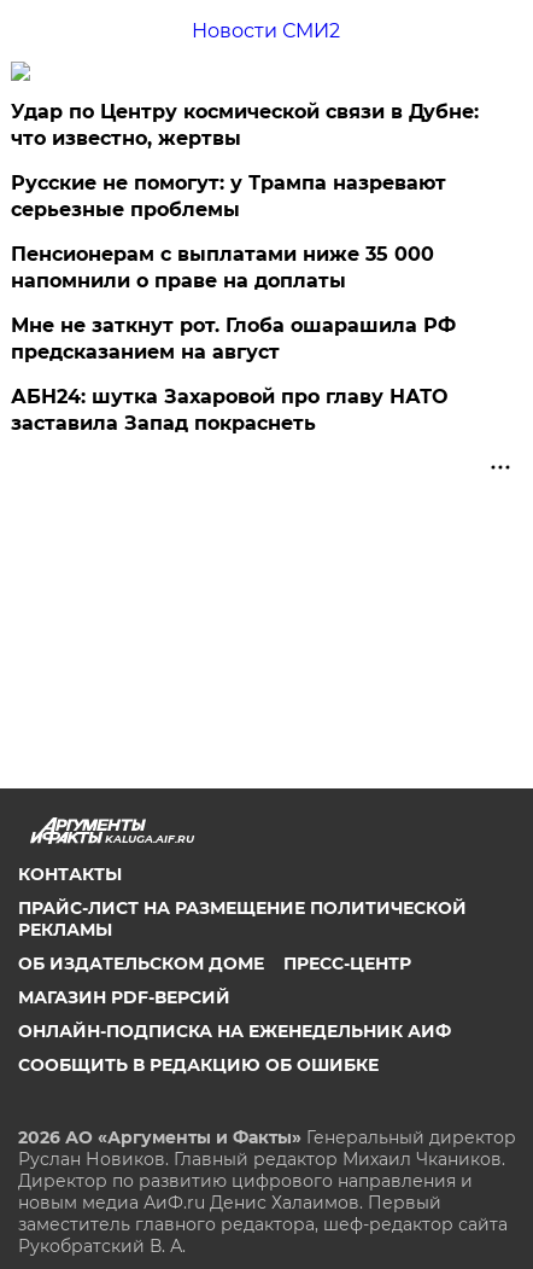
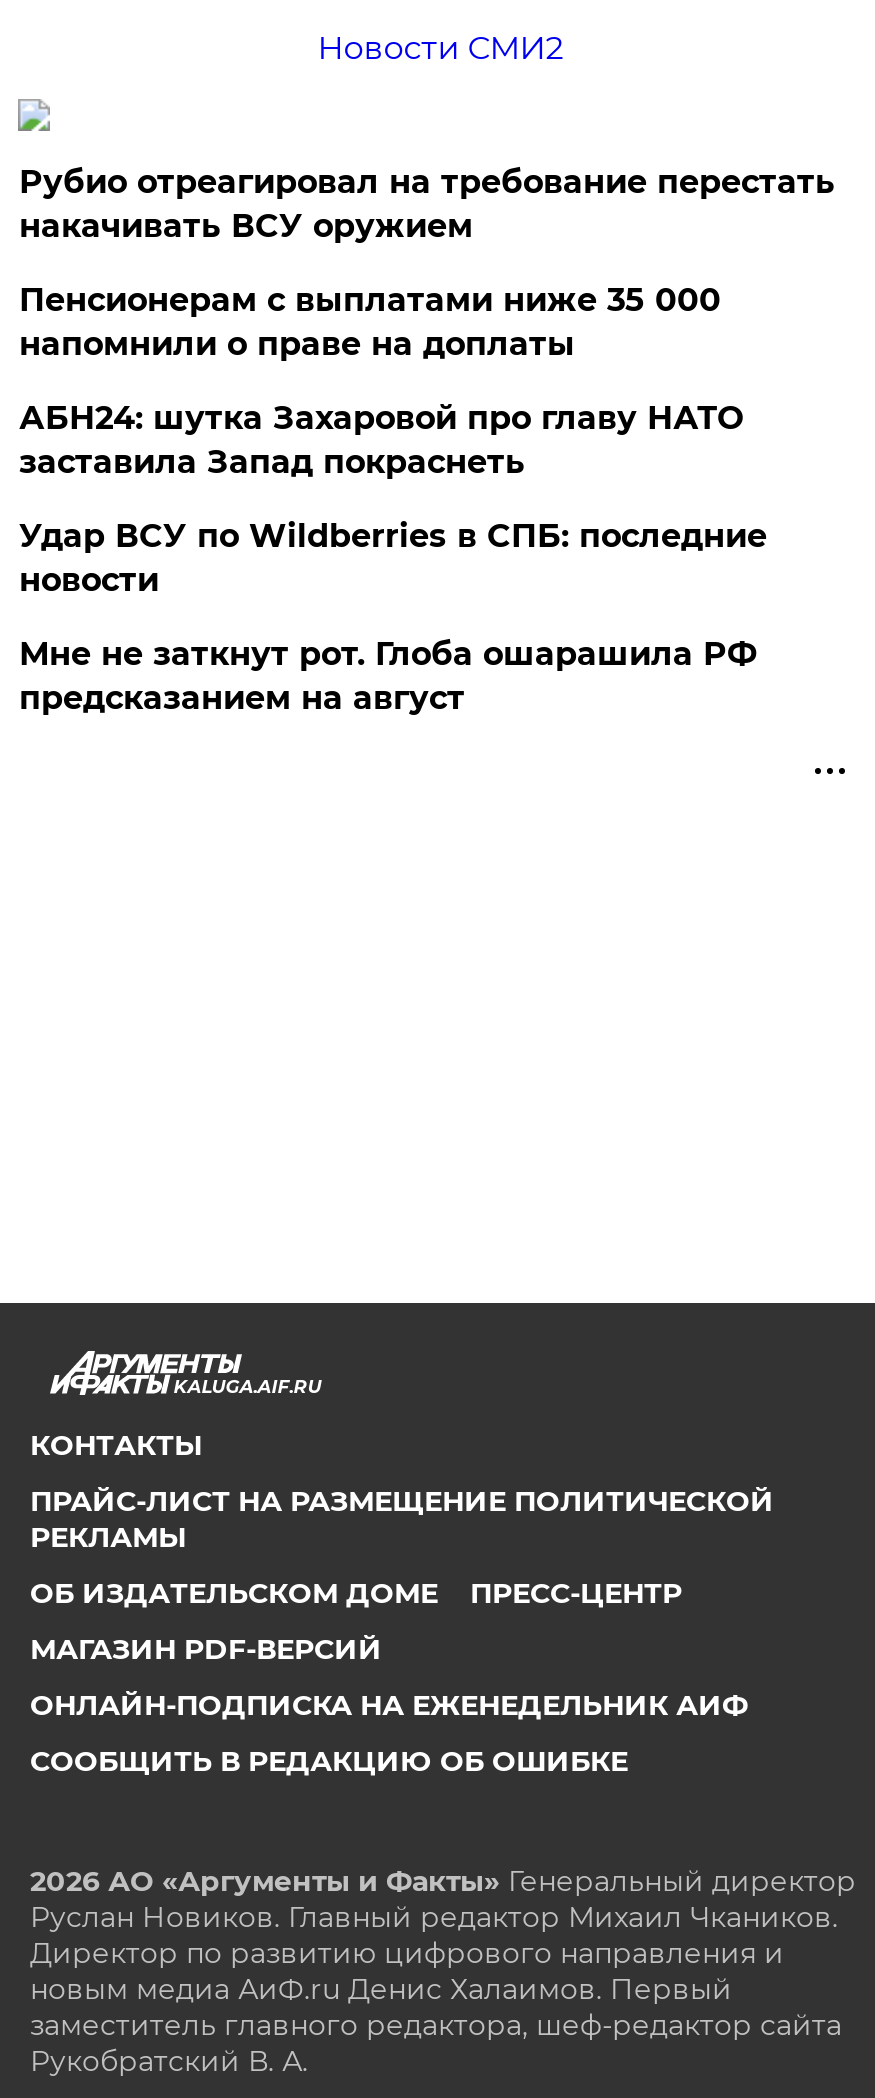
- Удар по Центру космической связи в Дубне:
- что известно, жертвы
- Русские не помогут: у Трампа назревают
- серьезные проблемы
+ Рубио отреагировал на требование перестать
+ накачивать ВСУ оружием

moved up: Пенсионерам с выплатами ниже 35 000 | напомнили о праве на доплаты

+ Удар ВСУ по Wildberries в СПБ: последние
+ новости

moved down: Мне не заткнут рот. Глоба ошарашила РФ | предсказанием на август

moved up: АБН24: шутка Захаровой про главу НАТО | заставила Запад покраснеть
